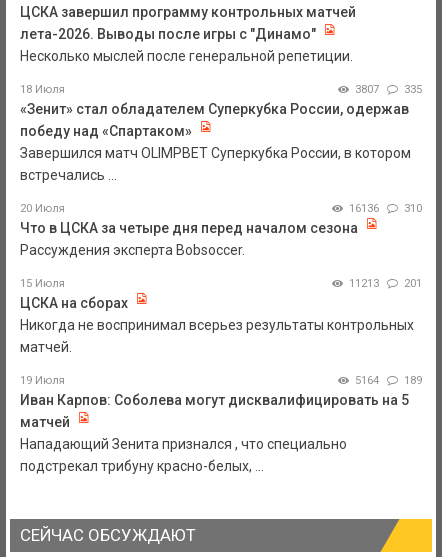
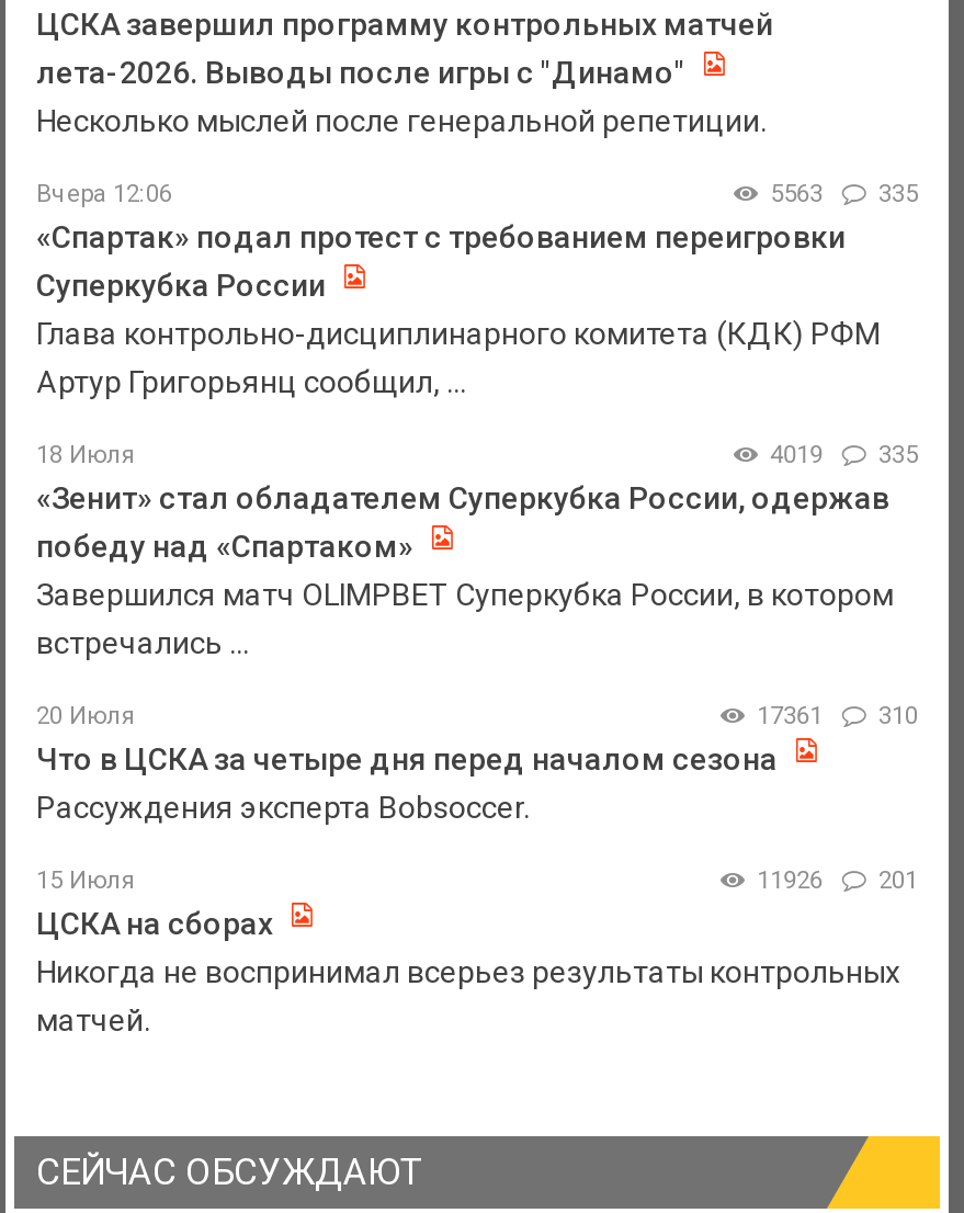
+ Вчера 12:06
+ 5563
+ 335
+ «Спартак» подал протест с требованием переигровки
+ Суперкубка России
+ Глава контрольно-дисциплинарного комитета (КДК) РФМ
+ Артур Григорьянц сообщил, ...

moved down: 18 Июля | 335 | «Зенит» стал обладателем Суперкубка России, одержав | ... | Никогда не воспринимал всерьез результаты контрольных | матчей.

- 3807 335
+ 4019 335

- 16136 310
+ 17361 310

- 11213 201
+ 11926 201

- 19 Июля
- 5164
- 189
- Иван Карпов: Соболева могут дисквалифицировать на 5
- матчей
- Нападающий Зенита признался , что специально
- подстрекал трибуну красно-белых, ...
